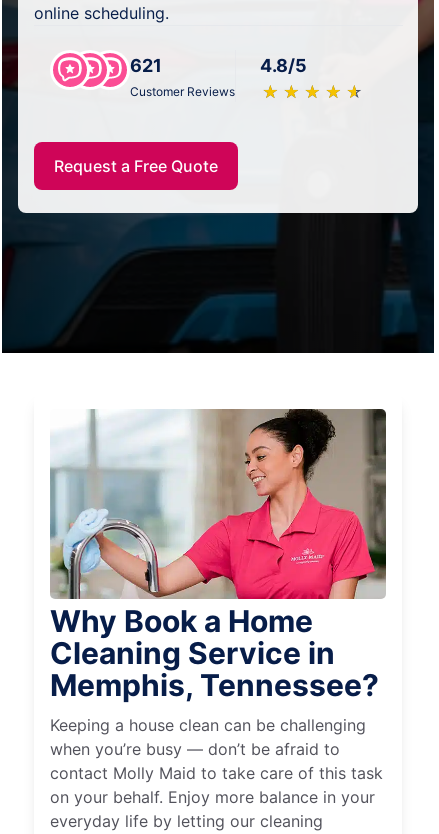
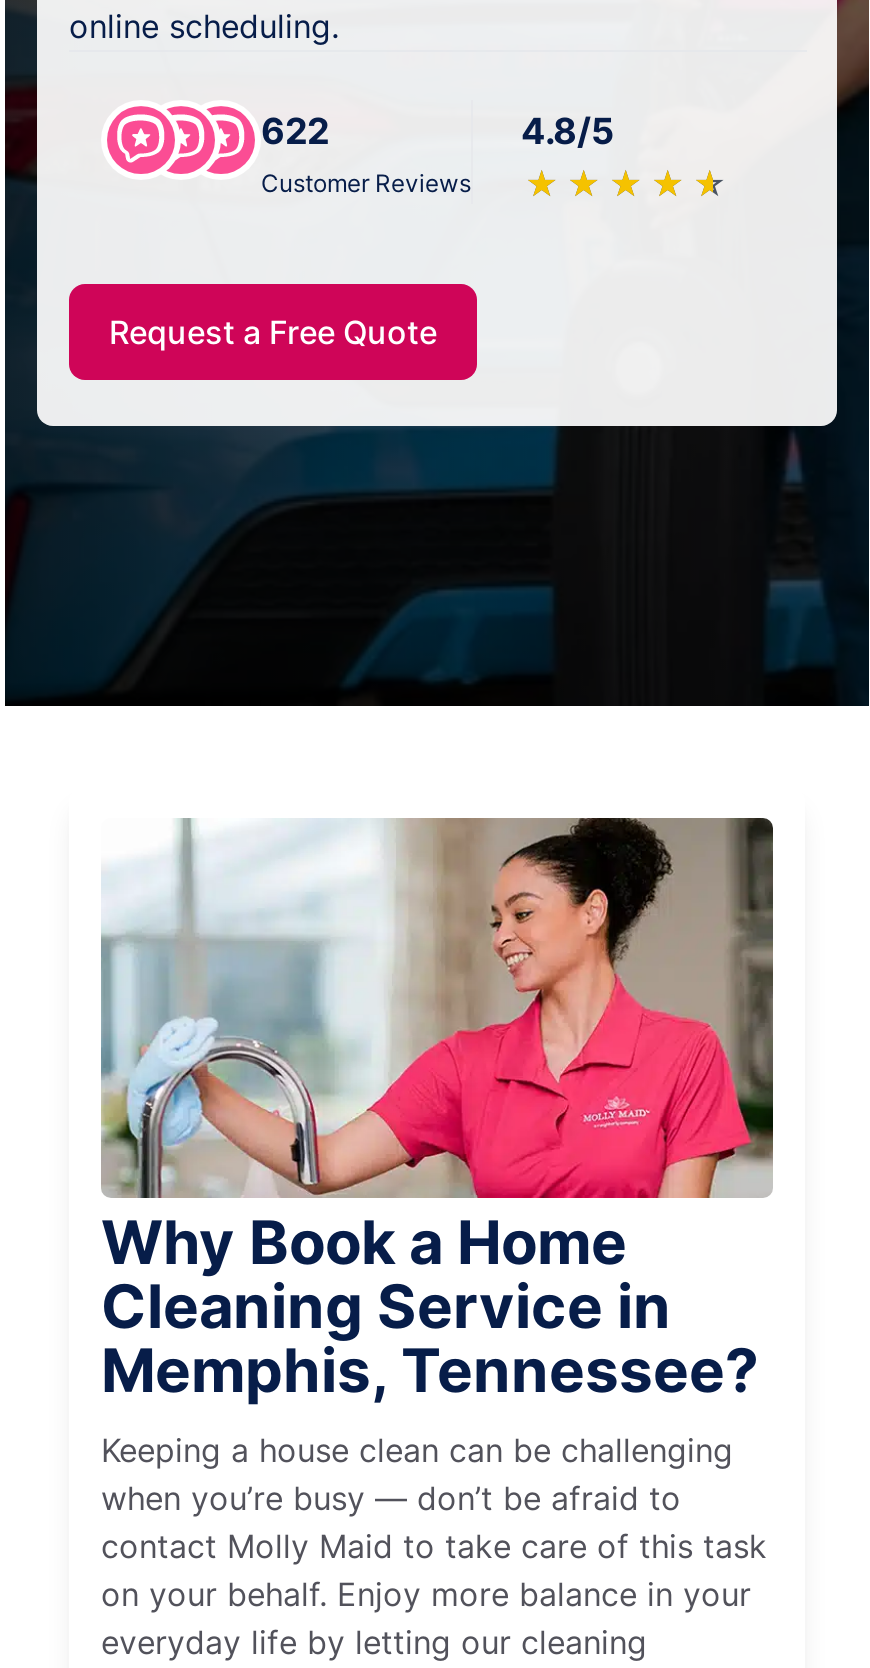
- 621
+ 622
